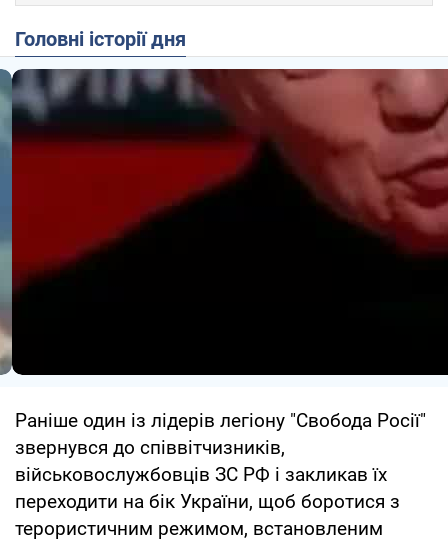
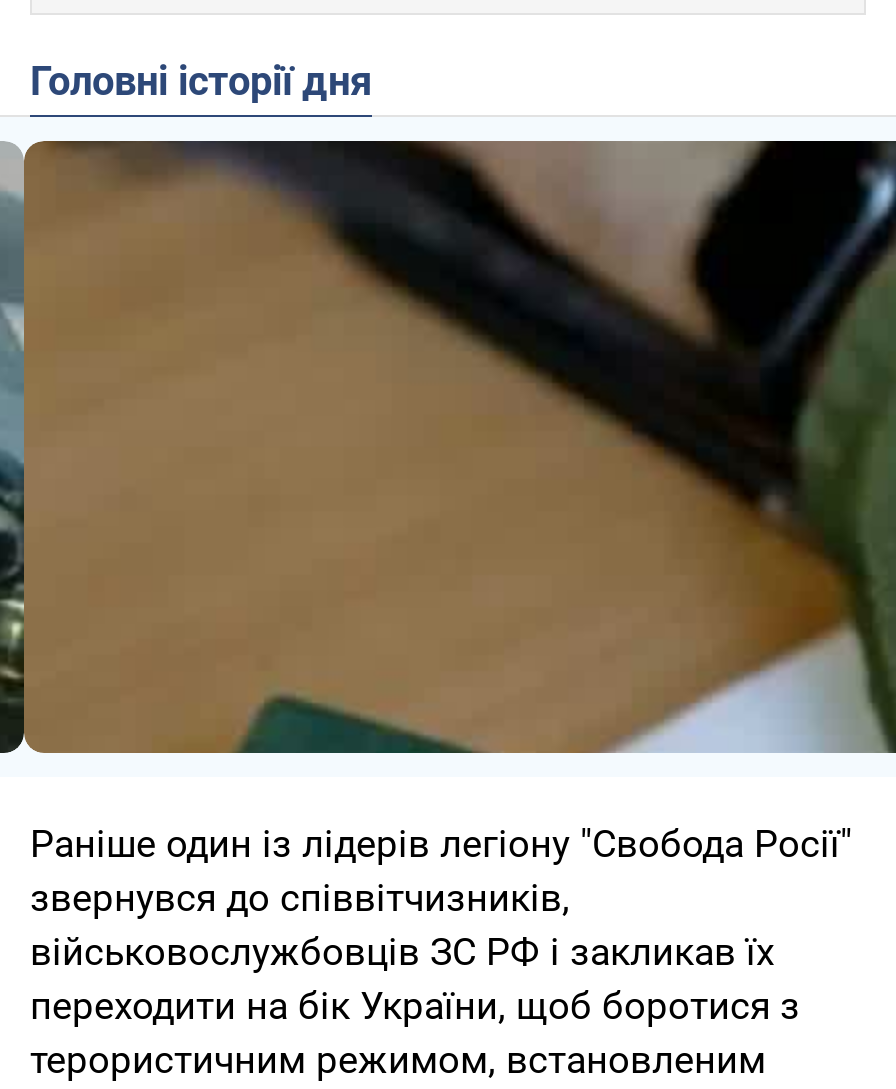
- [image]
+ [image]
